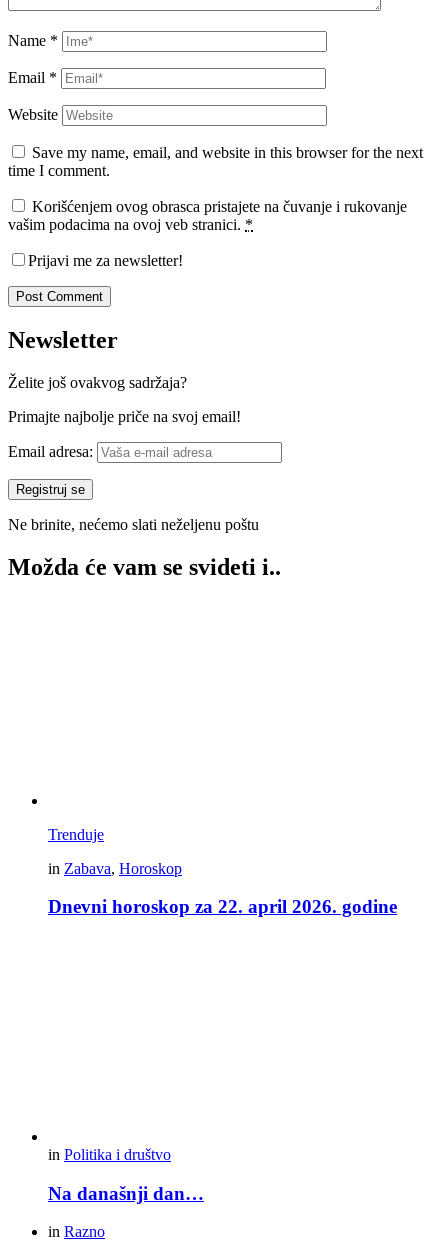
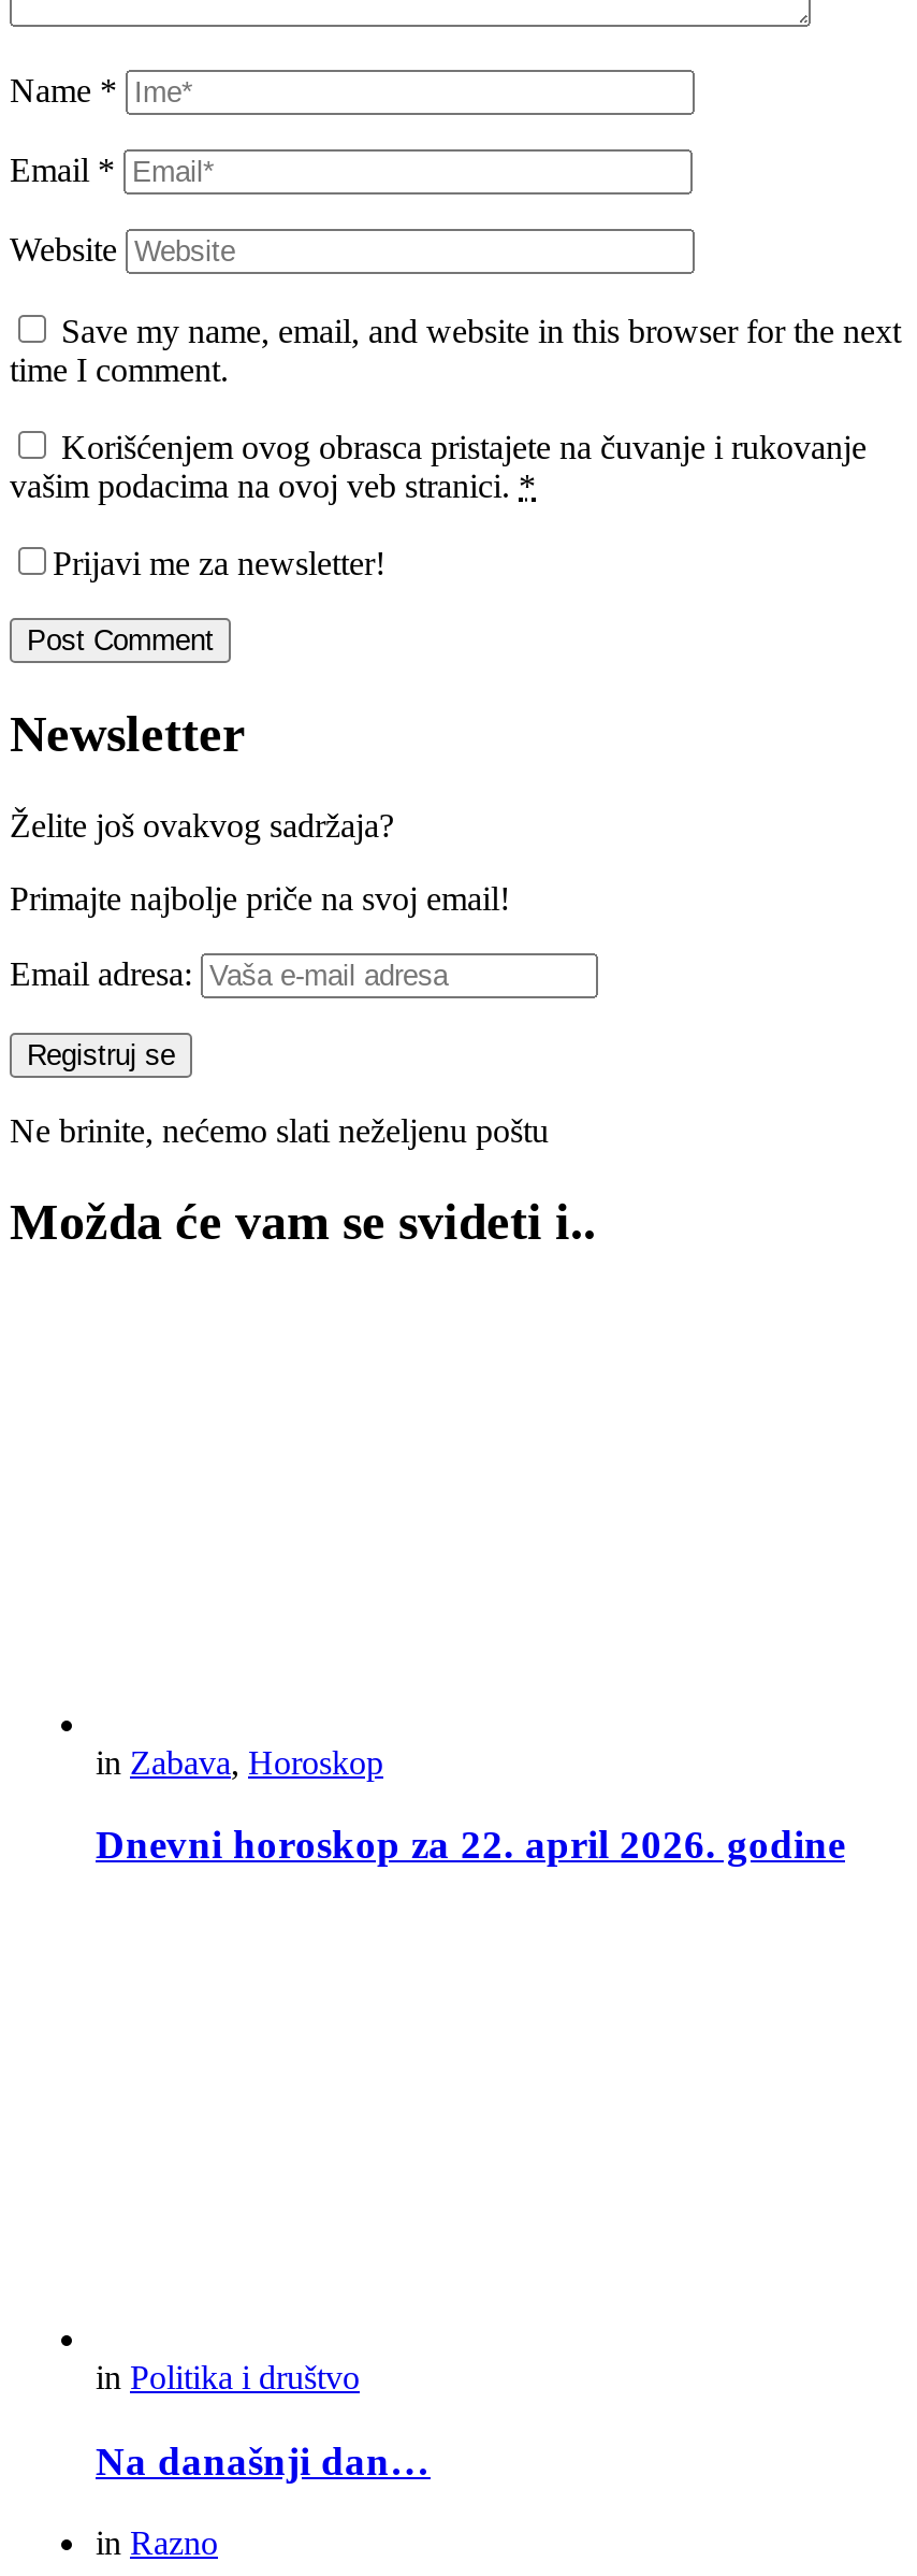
- Trenduje
